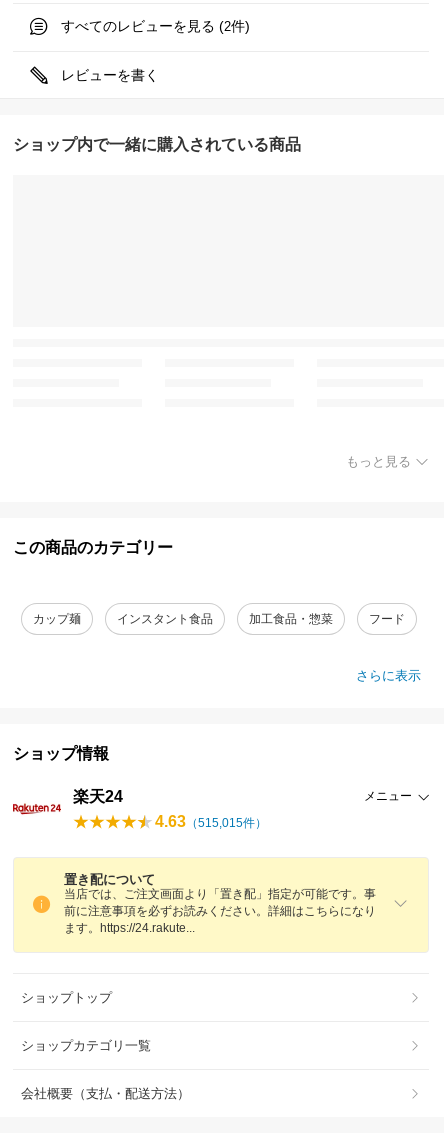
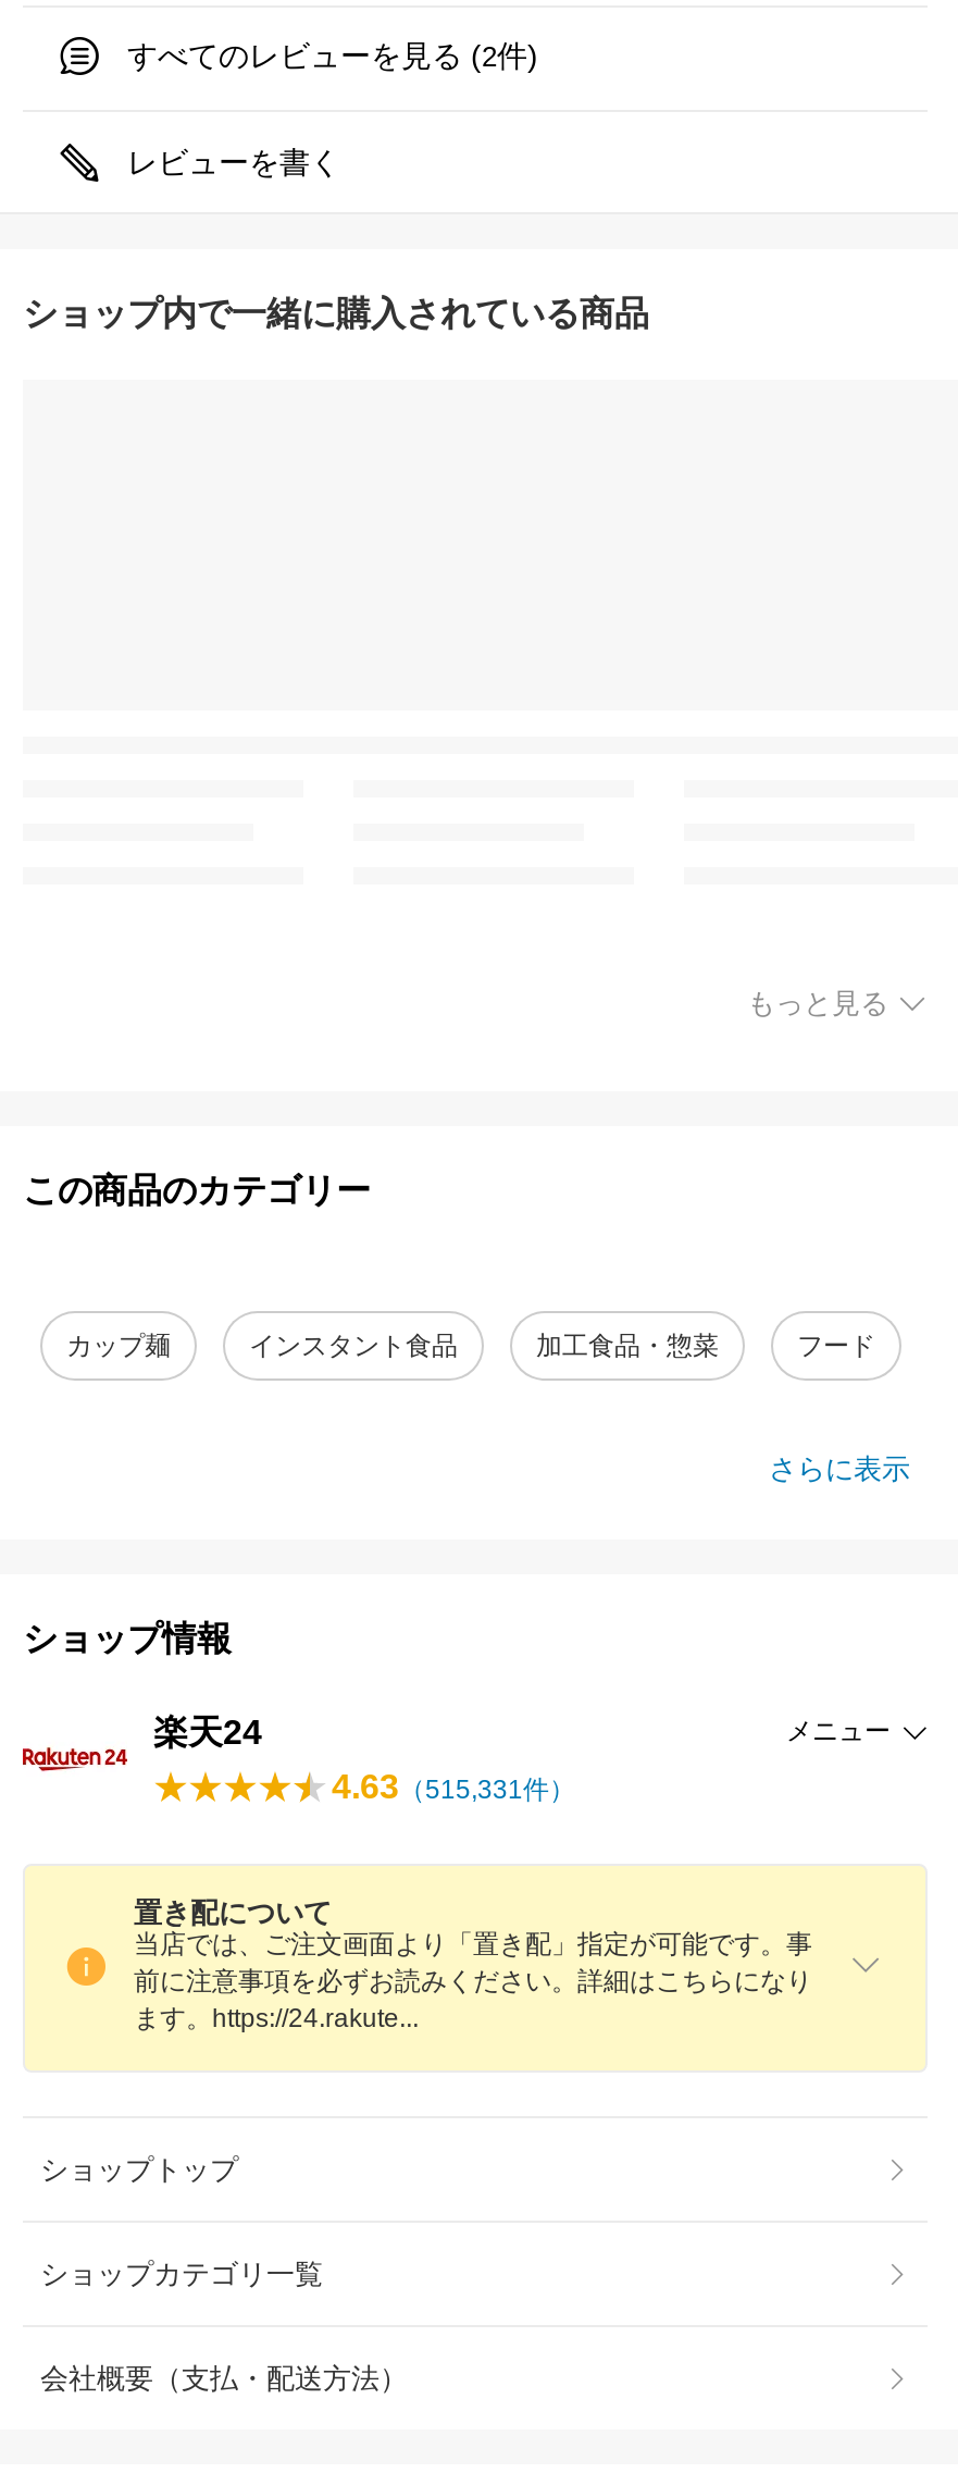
- 4.63（515,015件）
+ 4.63（515,331件）
